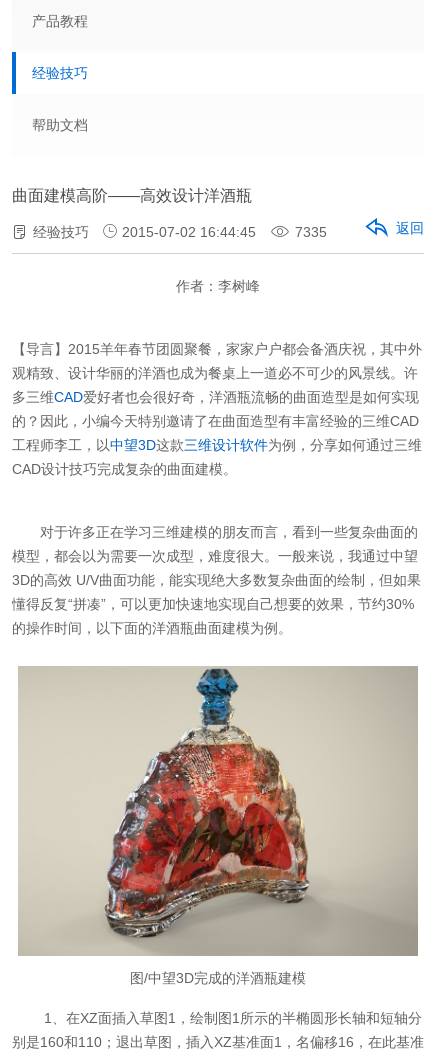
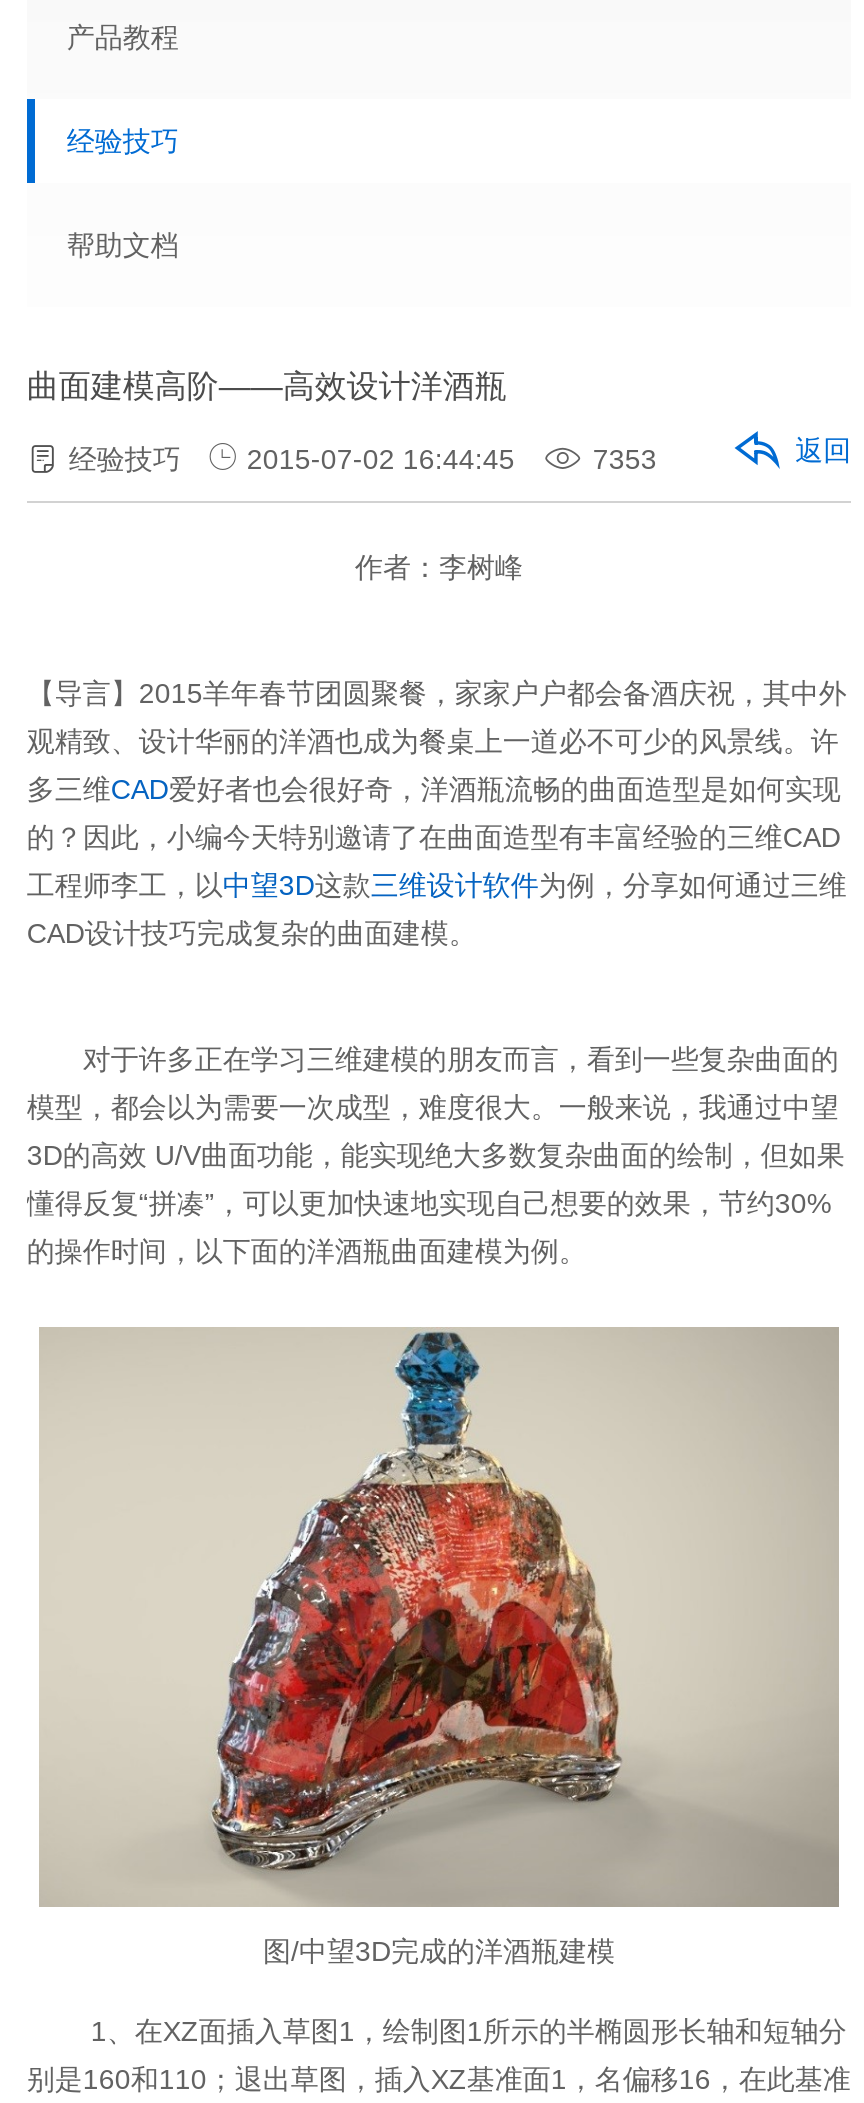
- 7335
+ 7353
